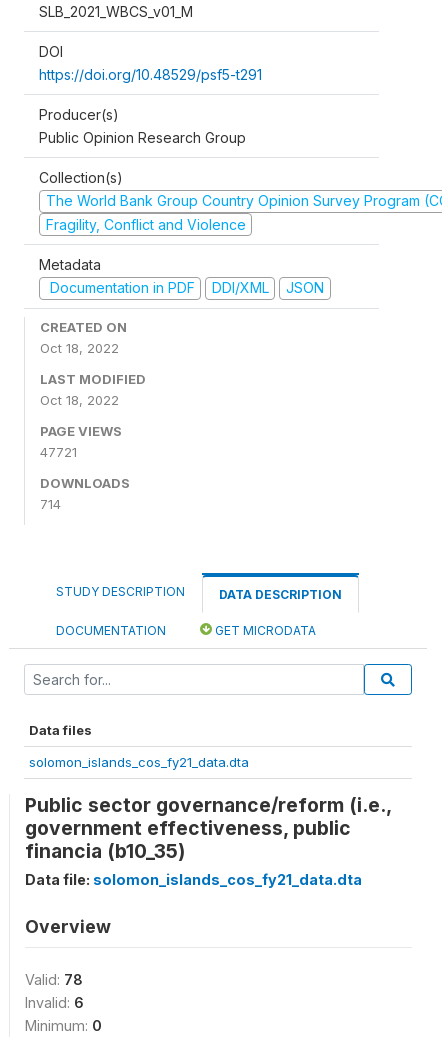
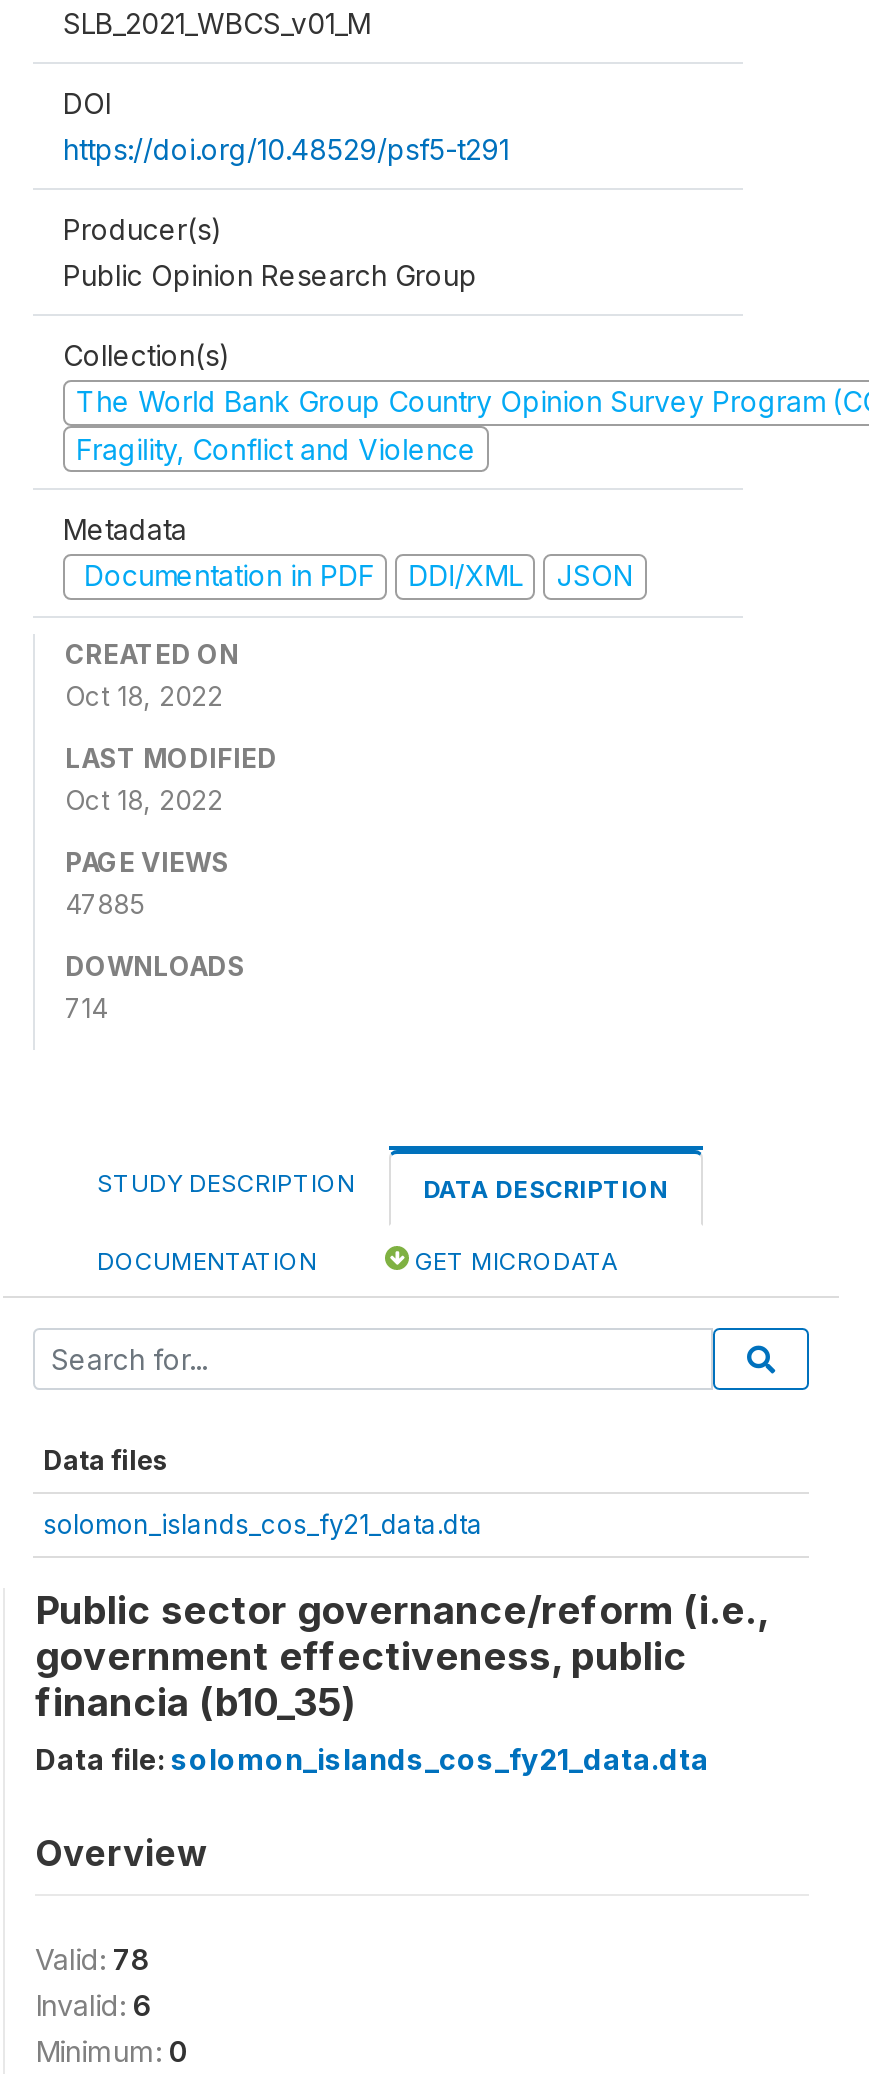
- 47721
+ 47885
